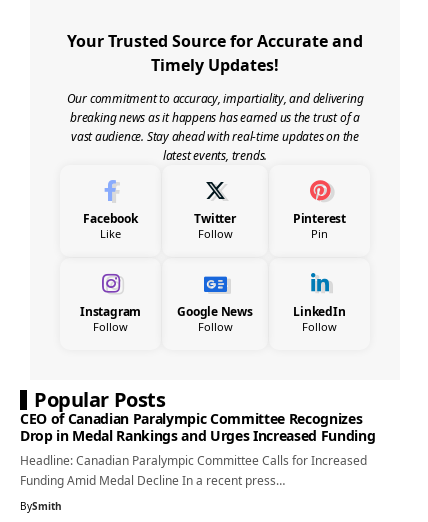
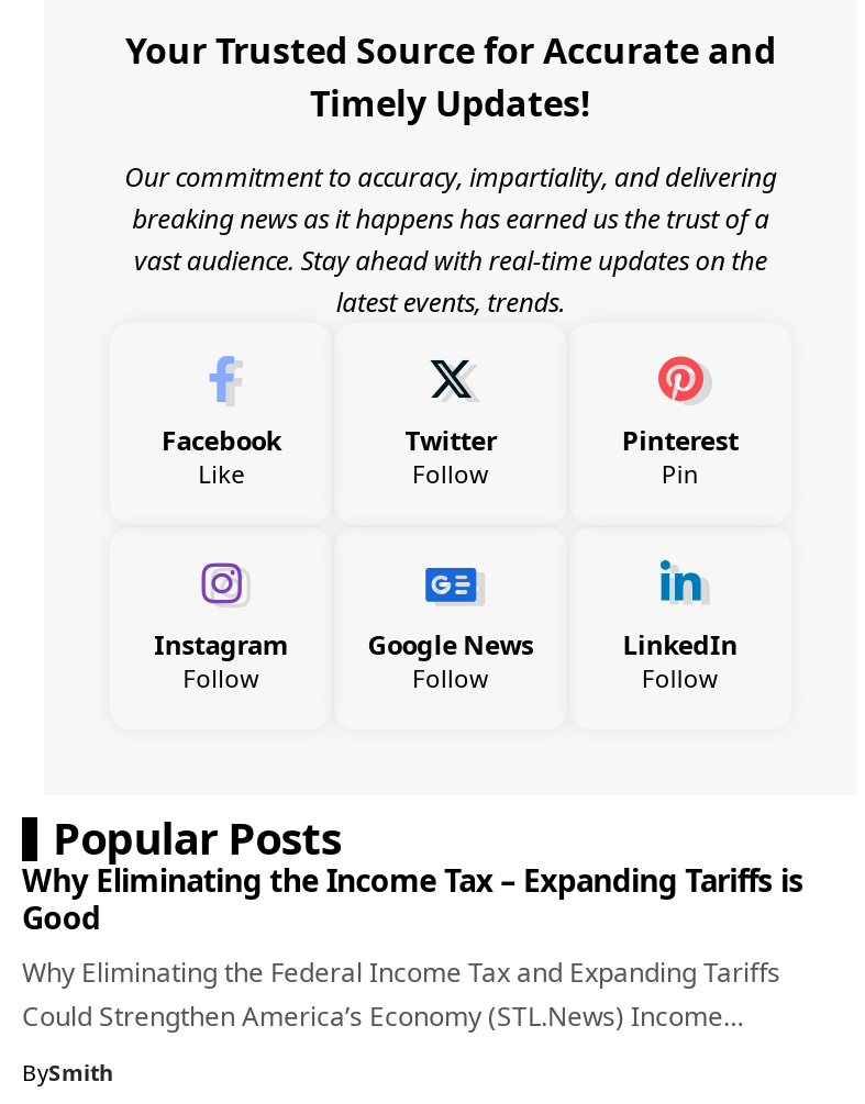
- CEO of Canadian Paralympic Committee Recognizes
- Drop in Medal Rankings and Urges Increased Funding
- Headline: Canadian Paralympic Committee Calls for Increased
- Funding Amid Medal Decline In a recent press…
+ Why Eliminating the Income Tax – Expanding Tariffs is
+ Good
+ Why Eliminating the Federal Income Tax and Expanding Tariffs
+ Could Strengthen America’s Economy (STL.News) Income…
